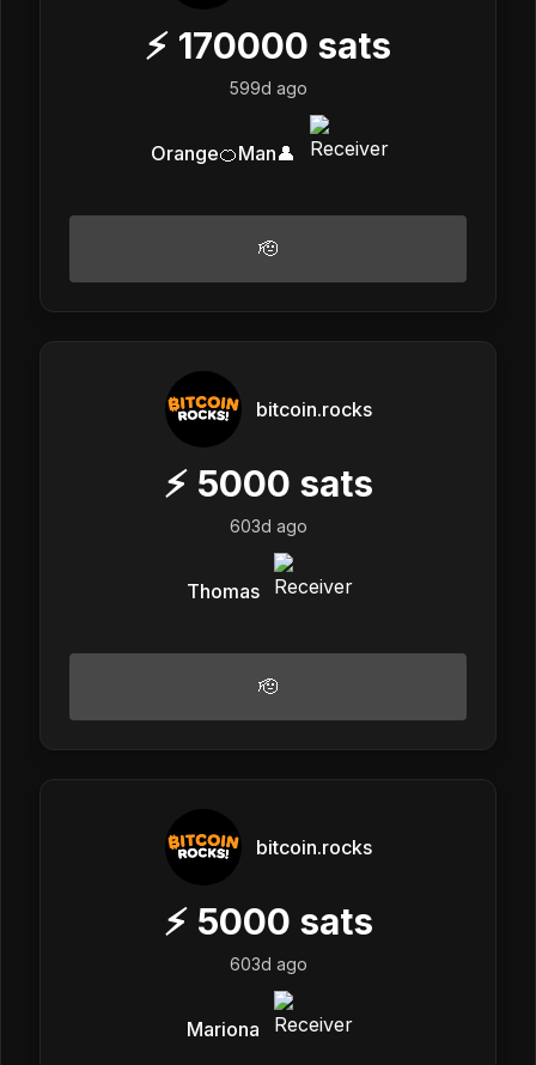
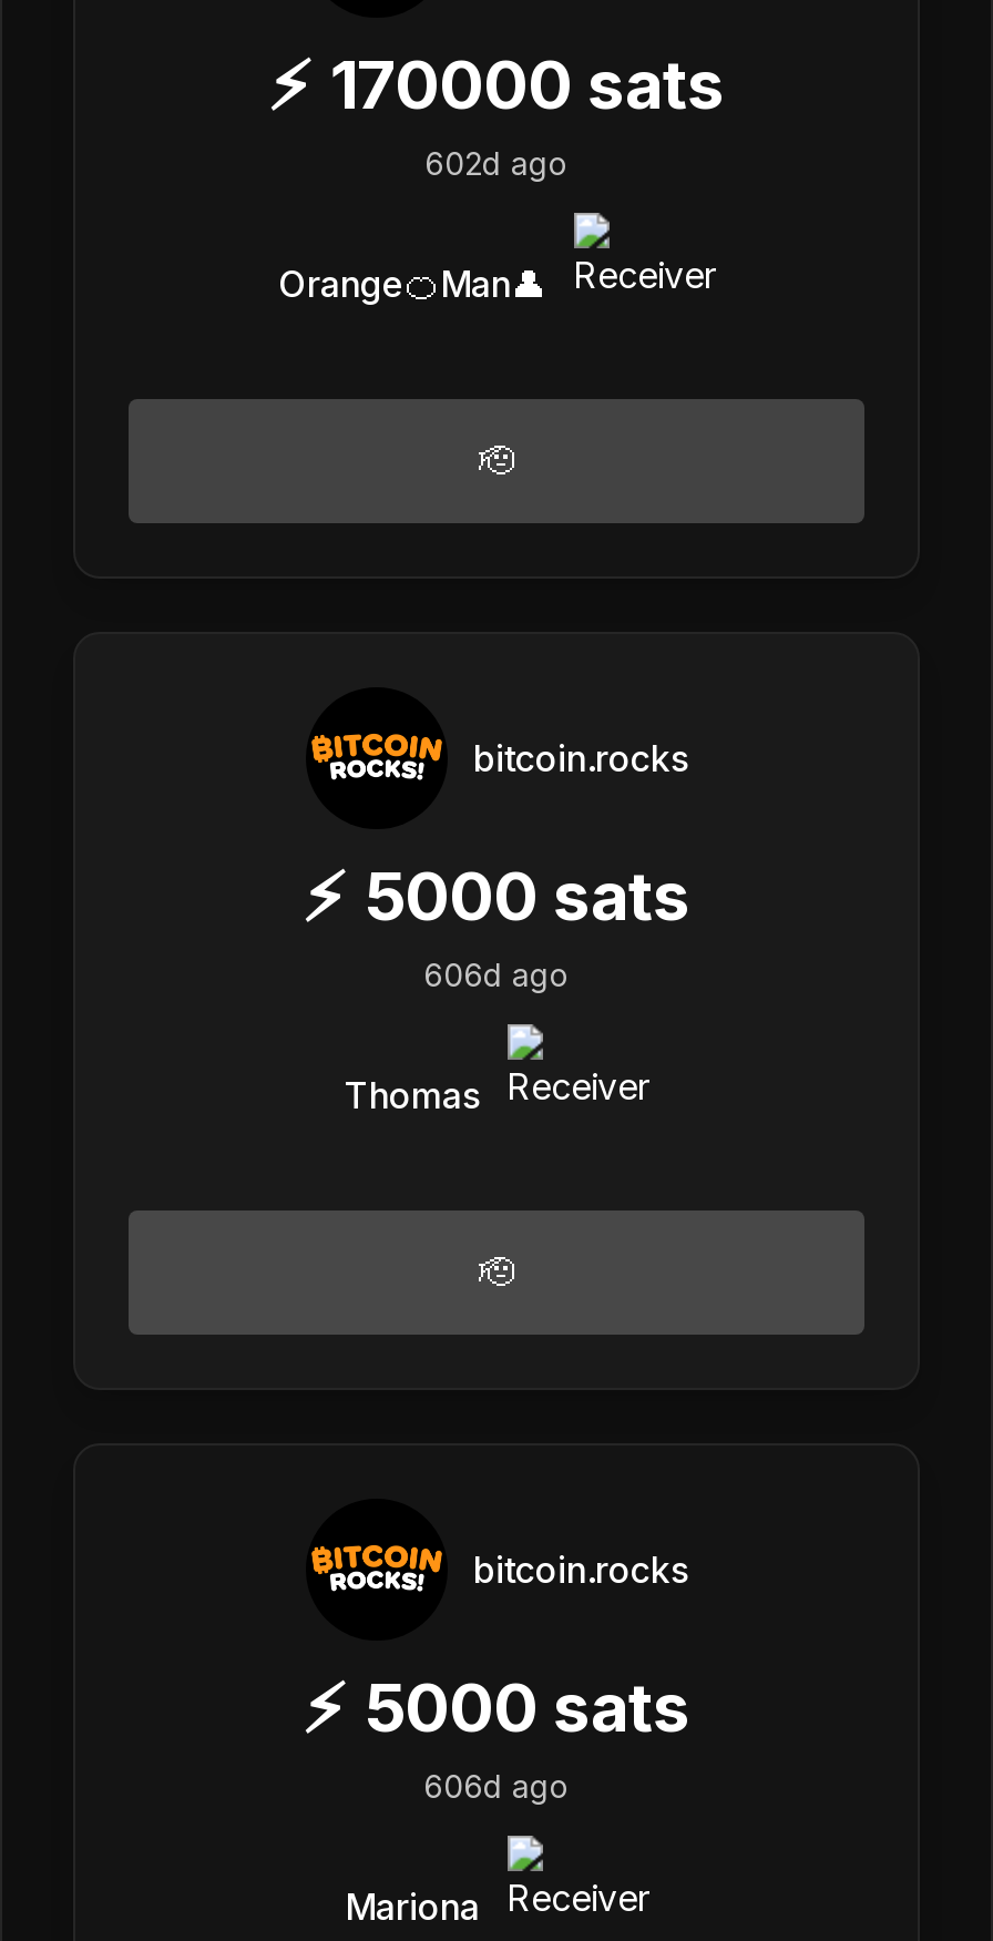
- 599d ago
+ 602d ago

- 603d ago
+ 606d ago

- 603d ago
+ 606d ago
